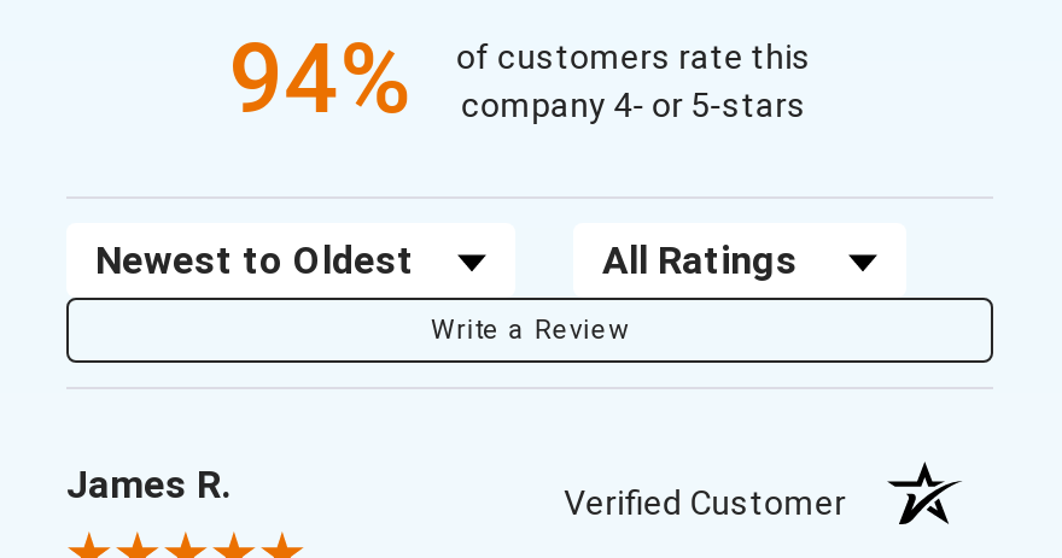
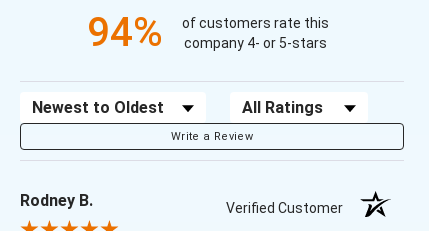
- James R.
+ Rodney B.
